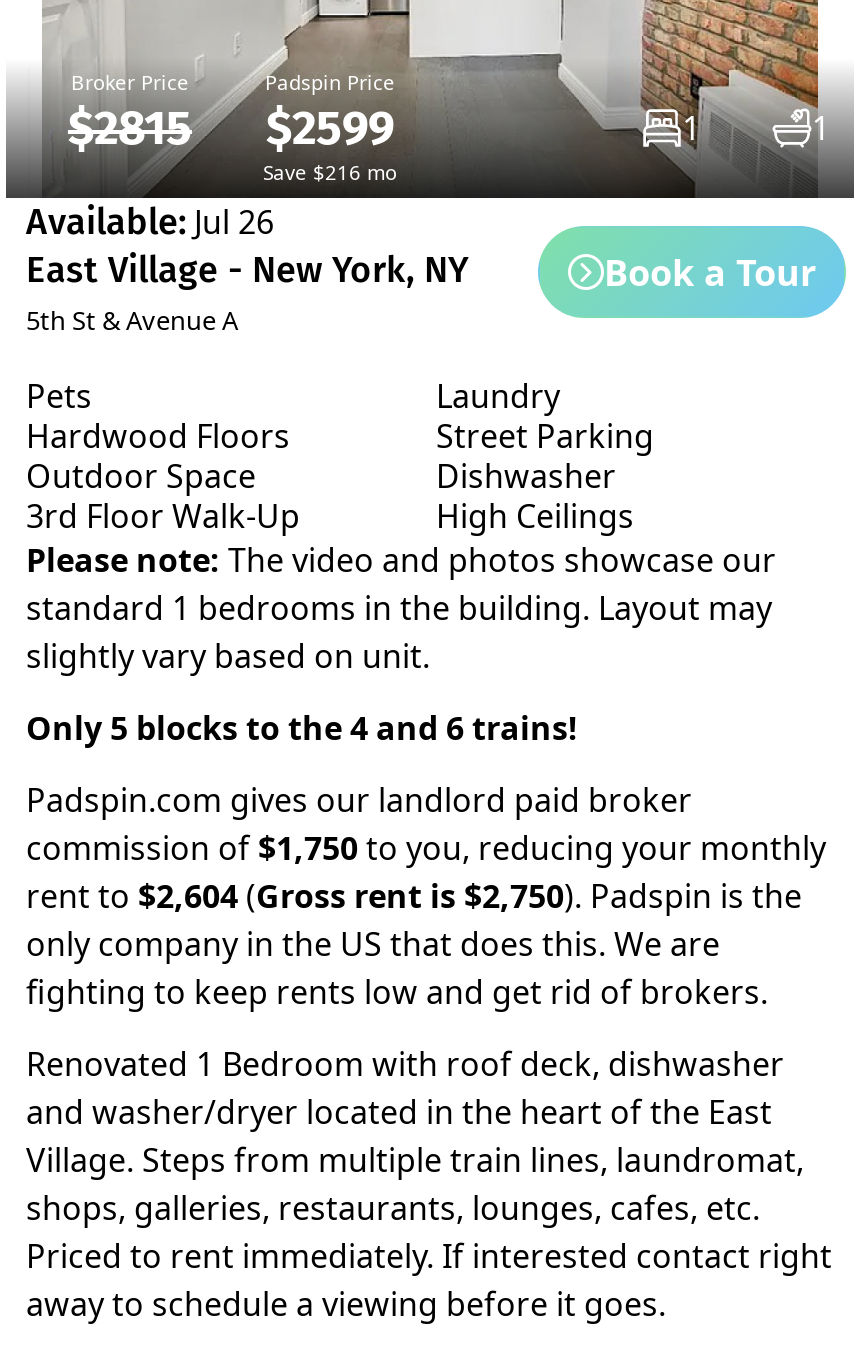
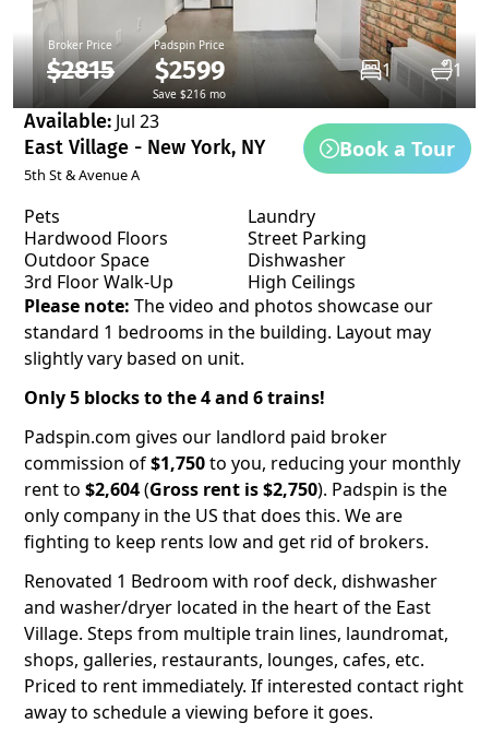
- Available: Jul 26
+ Available: Jul 23
